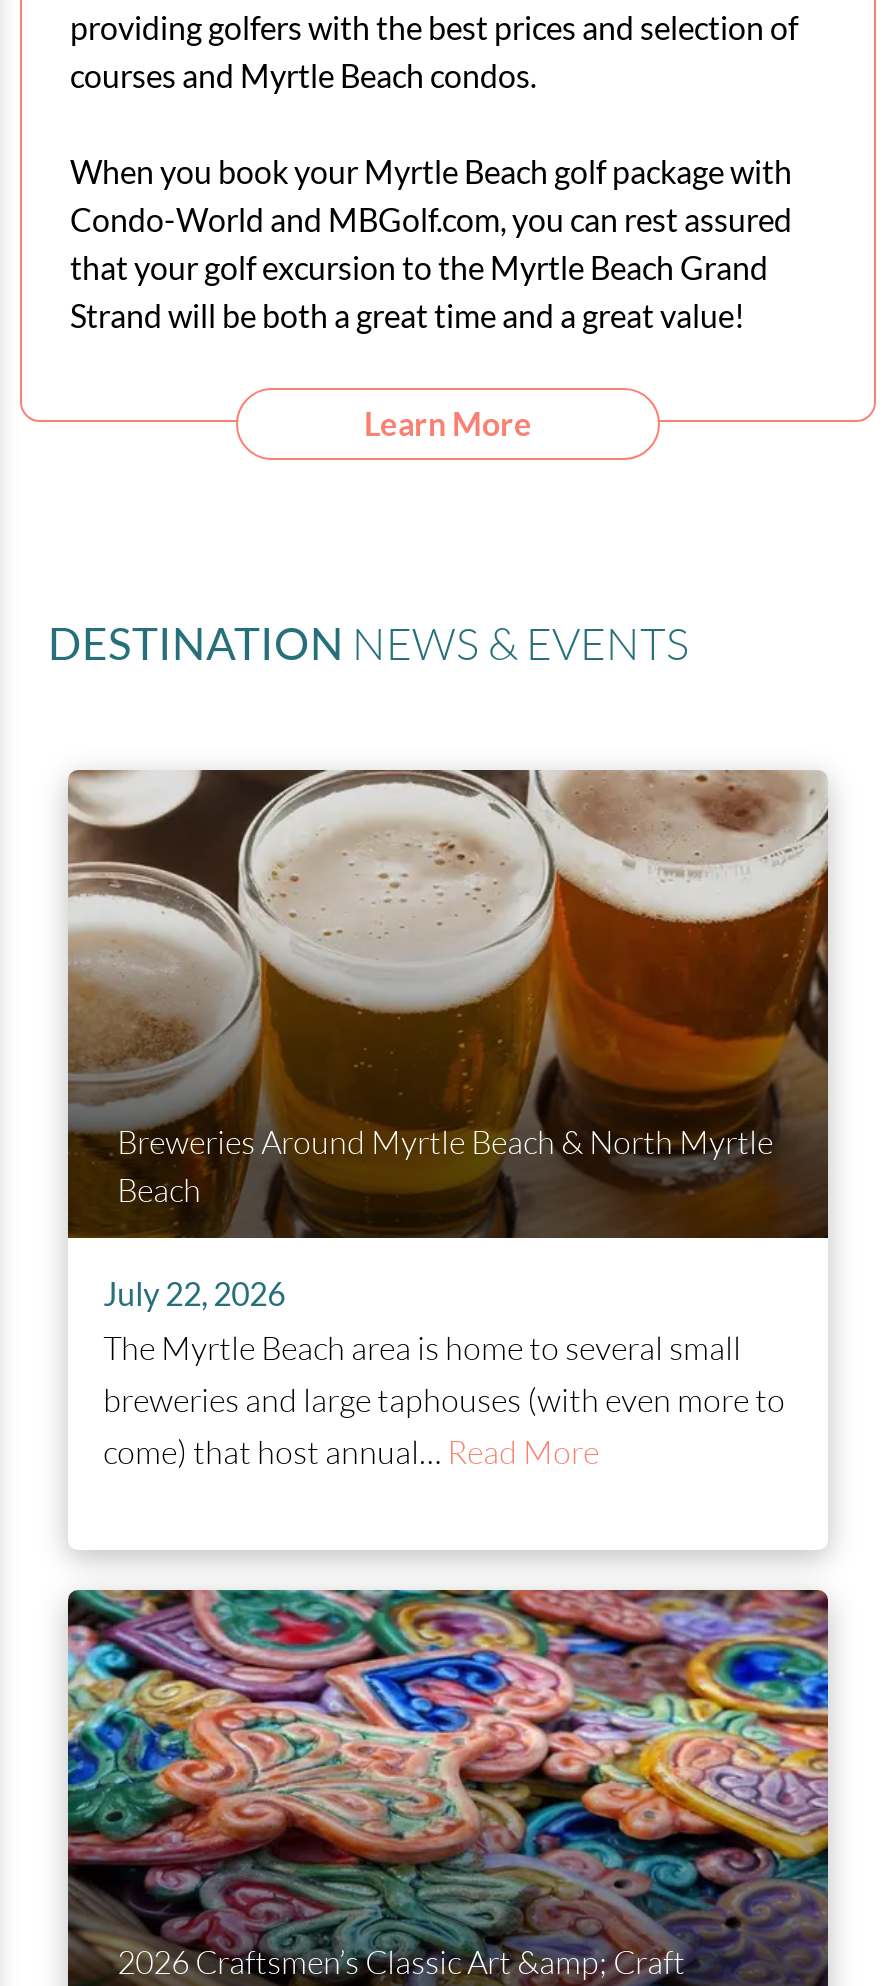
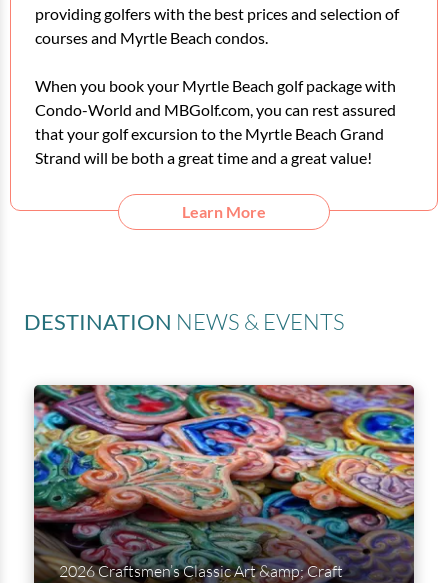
- [image]
- Breweries Around Myrtle Beach & North Myrtle
- Beach
- July 22, 2026
- The Myrtle Beach area is home to several small
- breweries and large taphouses (with even more to
- come) that host annual… Read More
